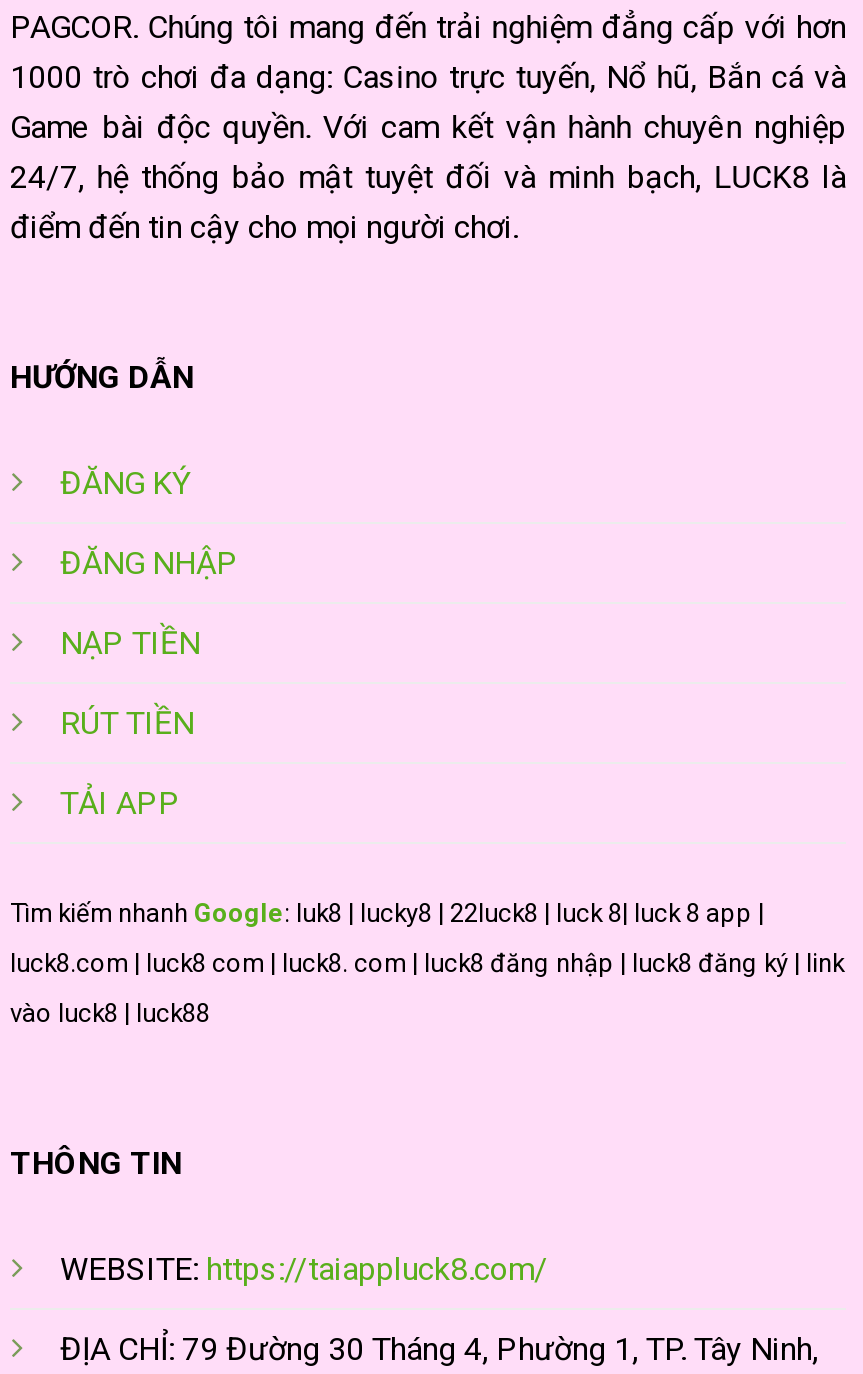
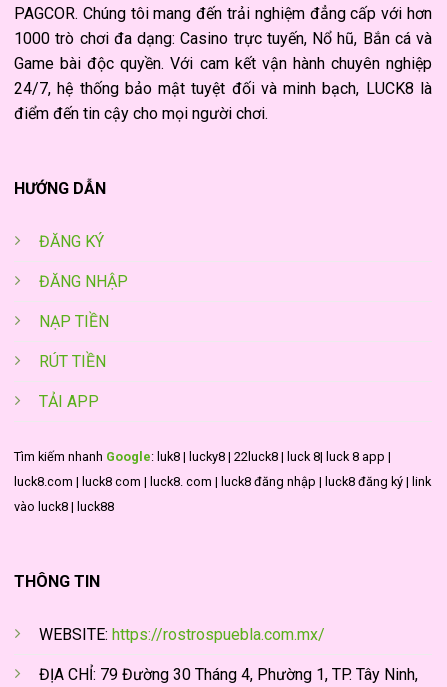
- WEBSITE: https://taiappluck8.com/
+ WEBSITE: https://rostrospuebla.com.mx/
